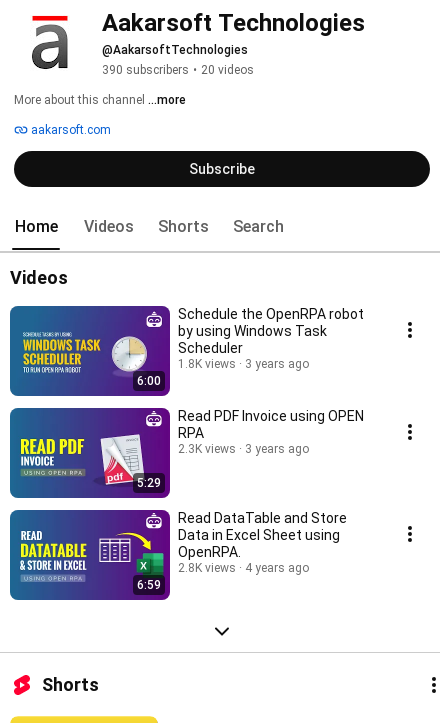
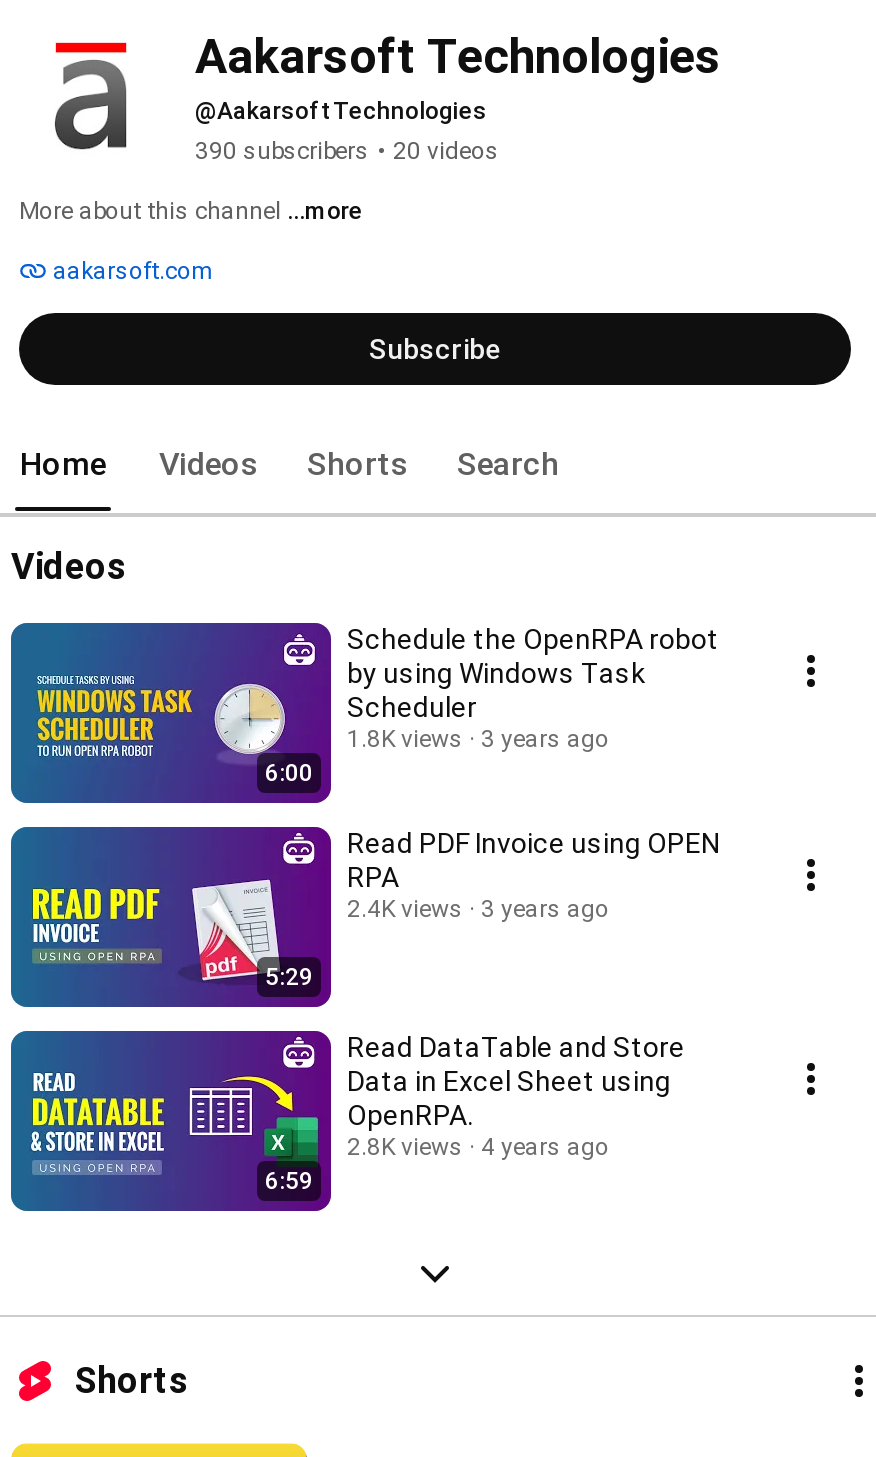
- 2.3K views 3 years ago
+ 2.4K views 3 years ago
